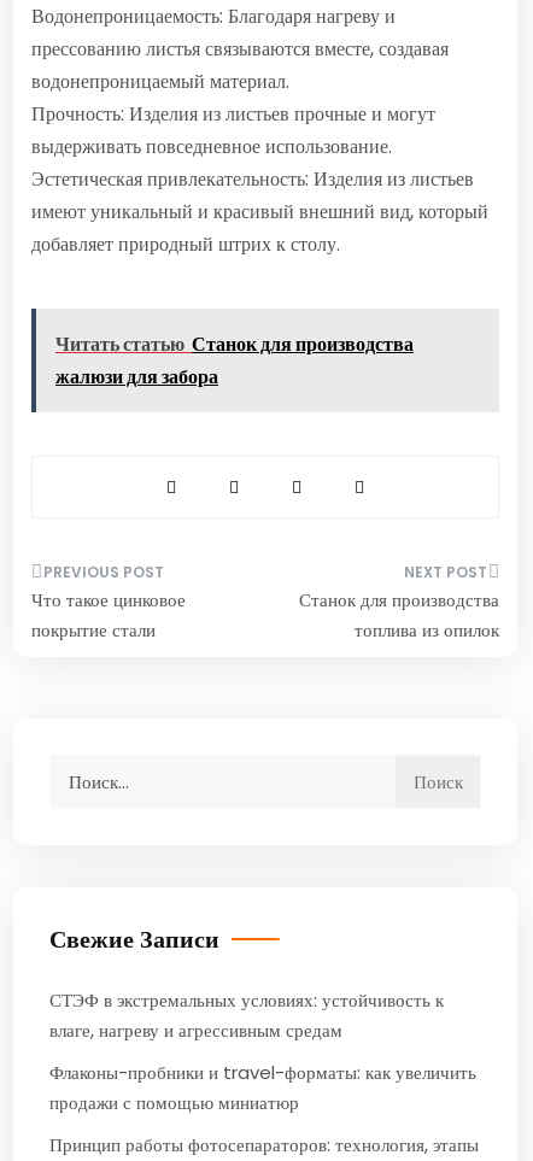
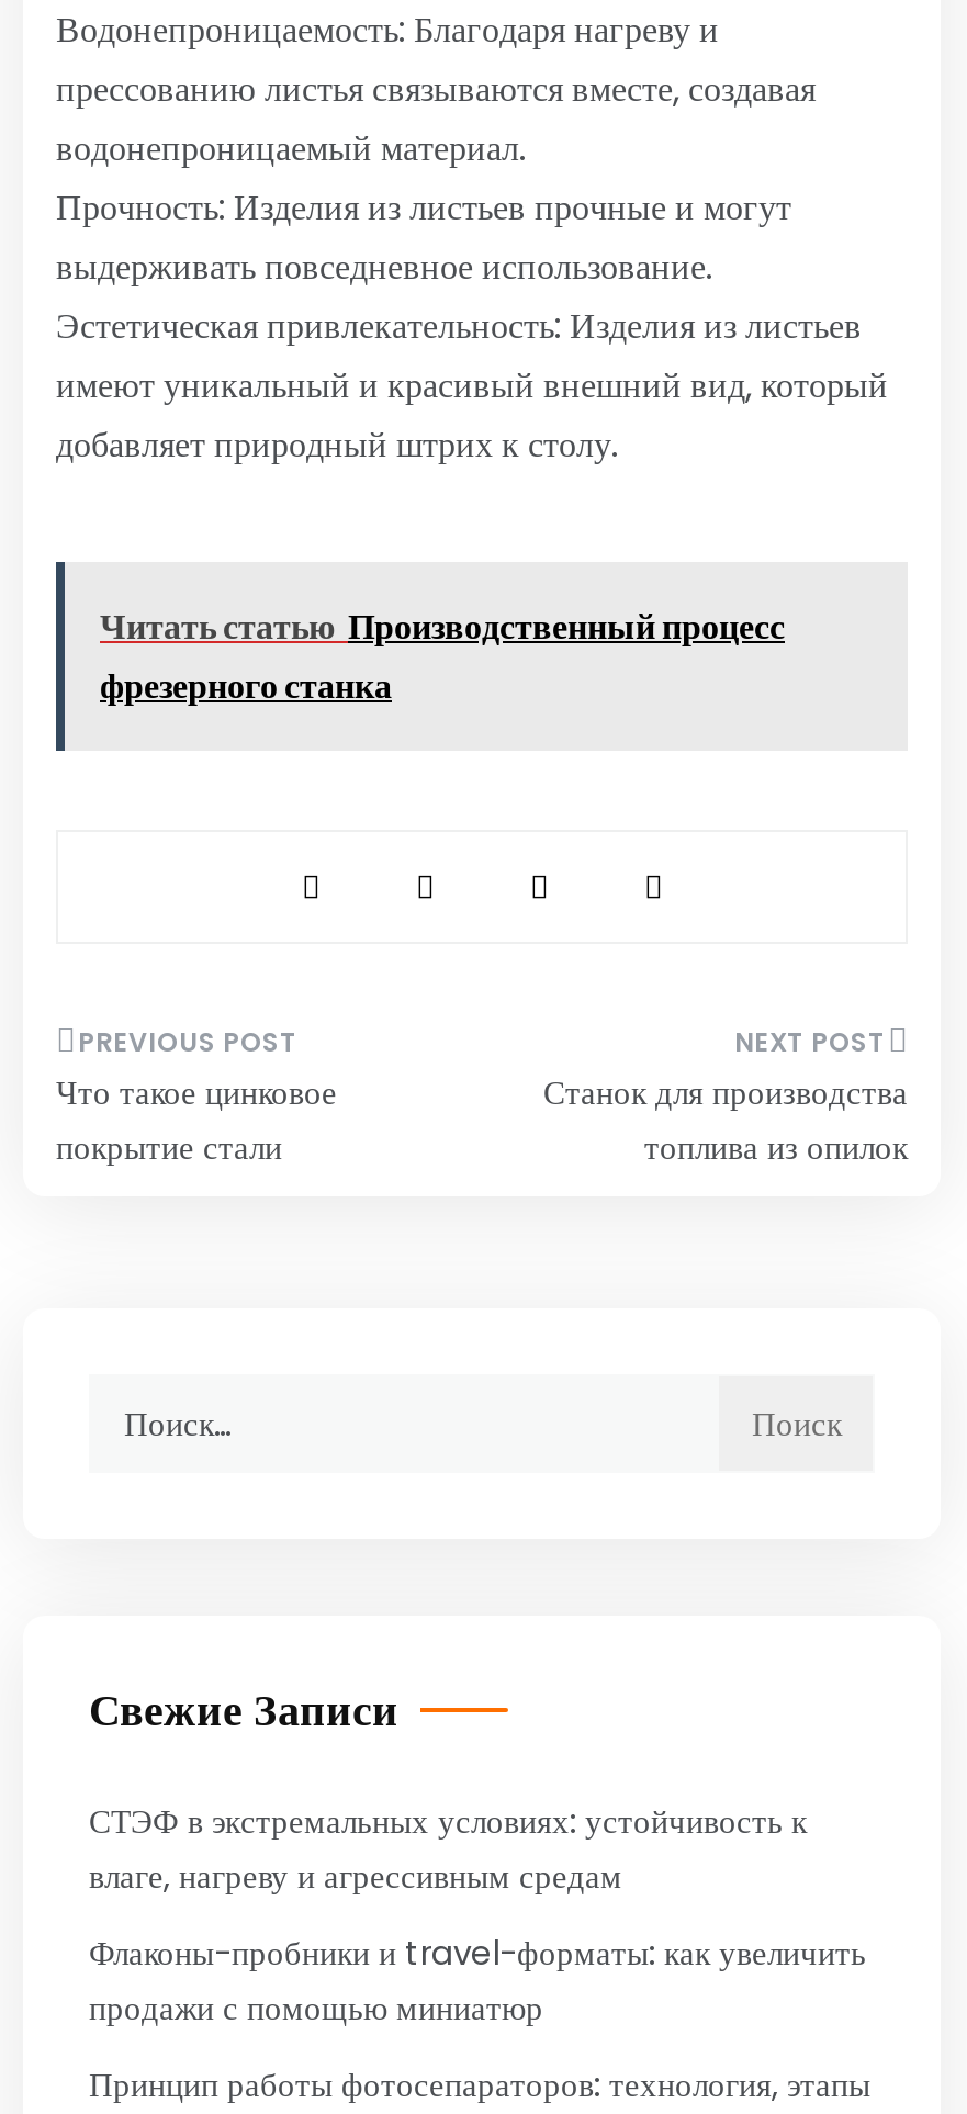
- Читать статью Станок для производства
- жалюзи для забора
+ Читать статью Производственный процесс
+ фрезерного станка
